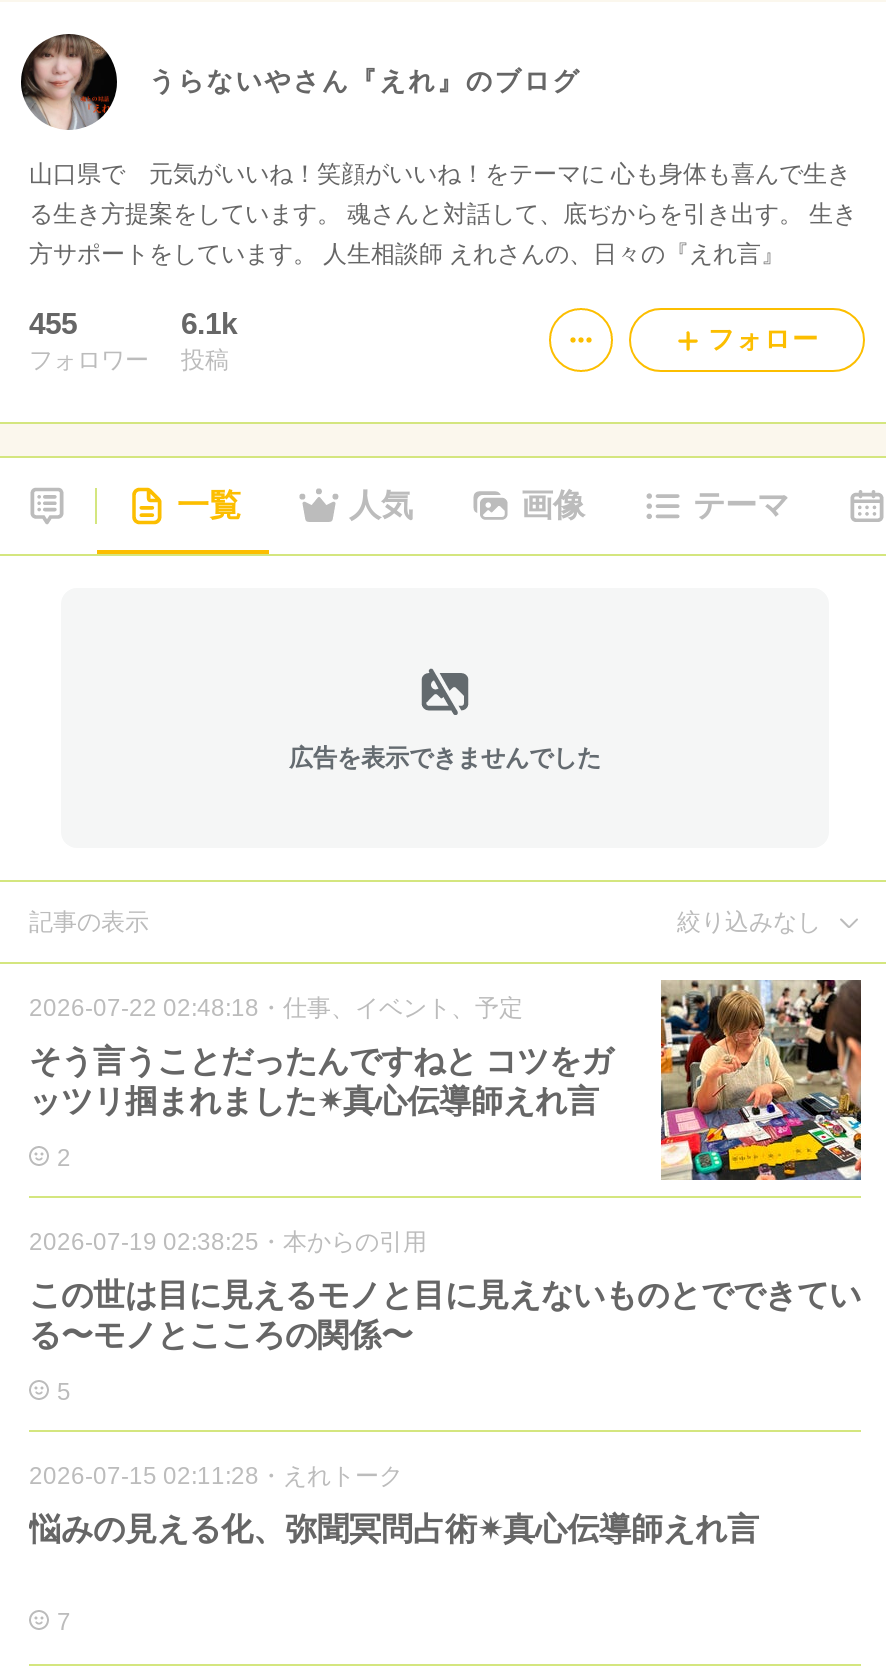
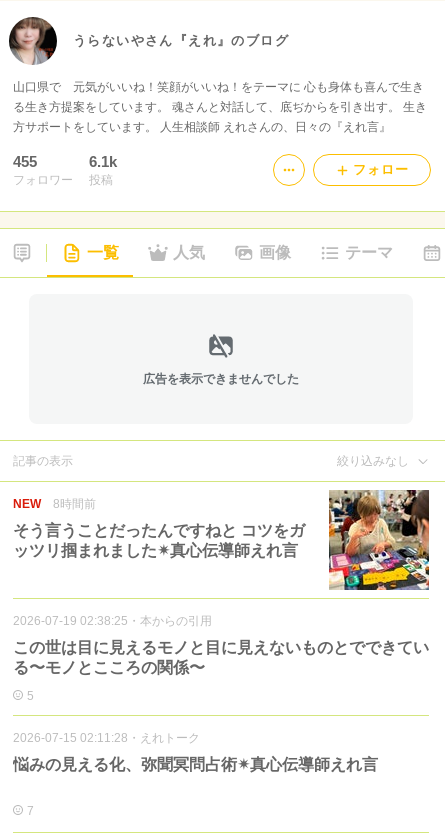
- 2026-07-22 02:48:18・仕事、イベント、予定
+ NEW
+ 8時間前

- 2
